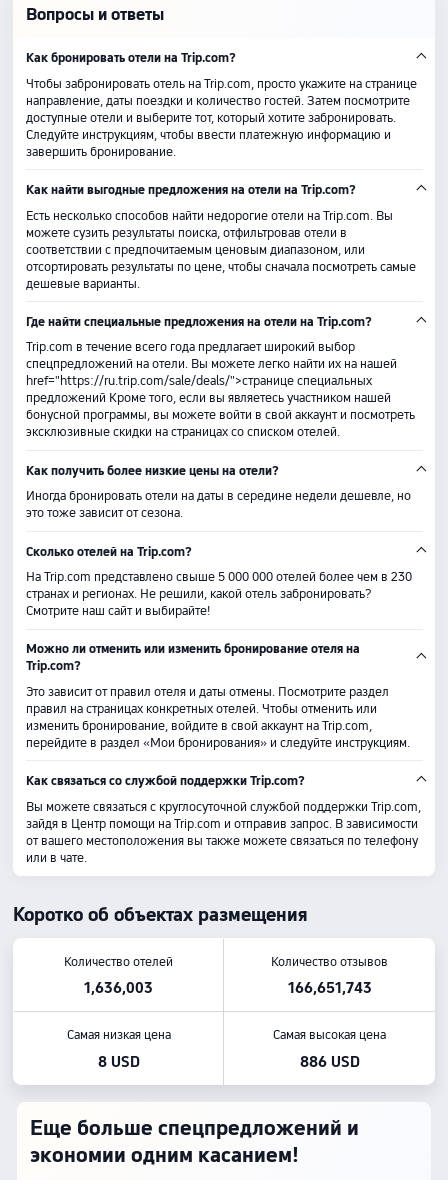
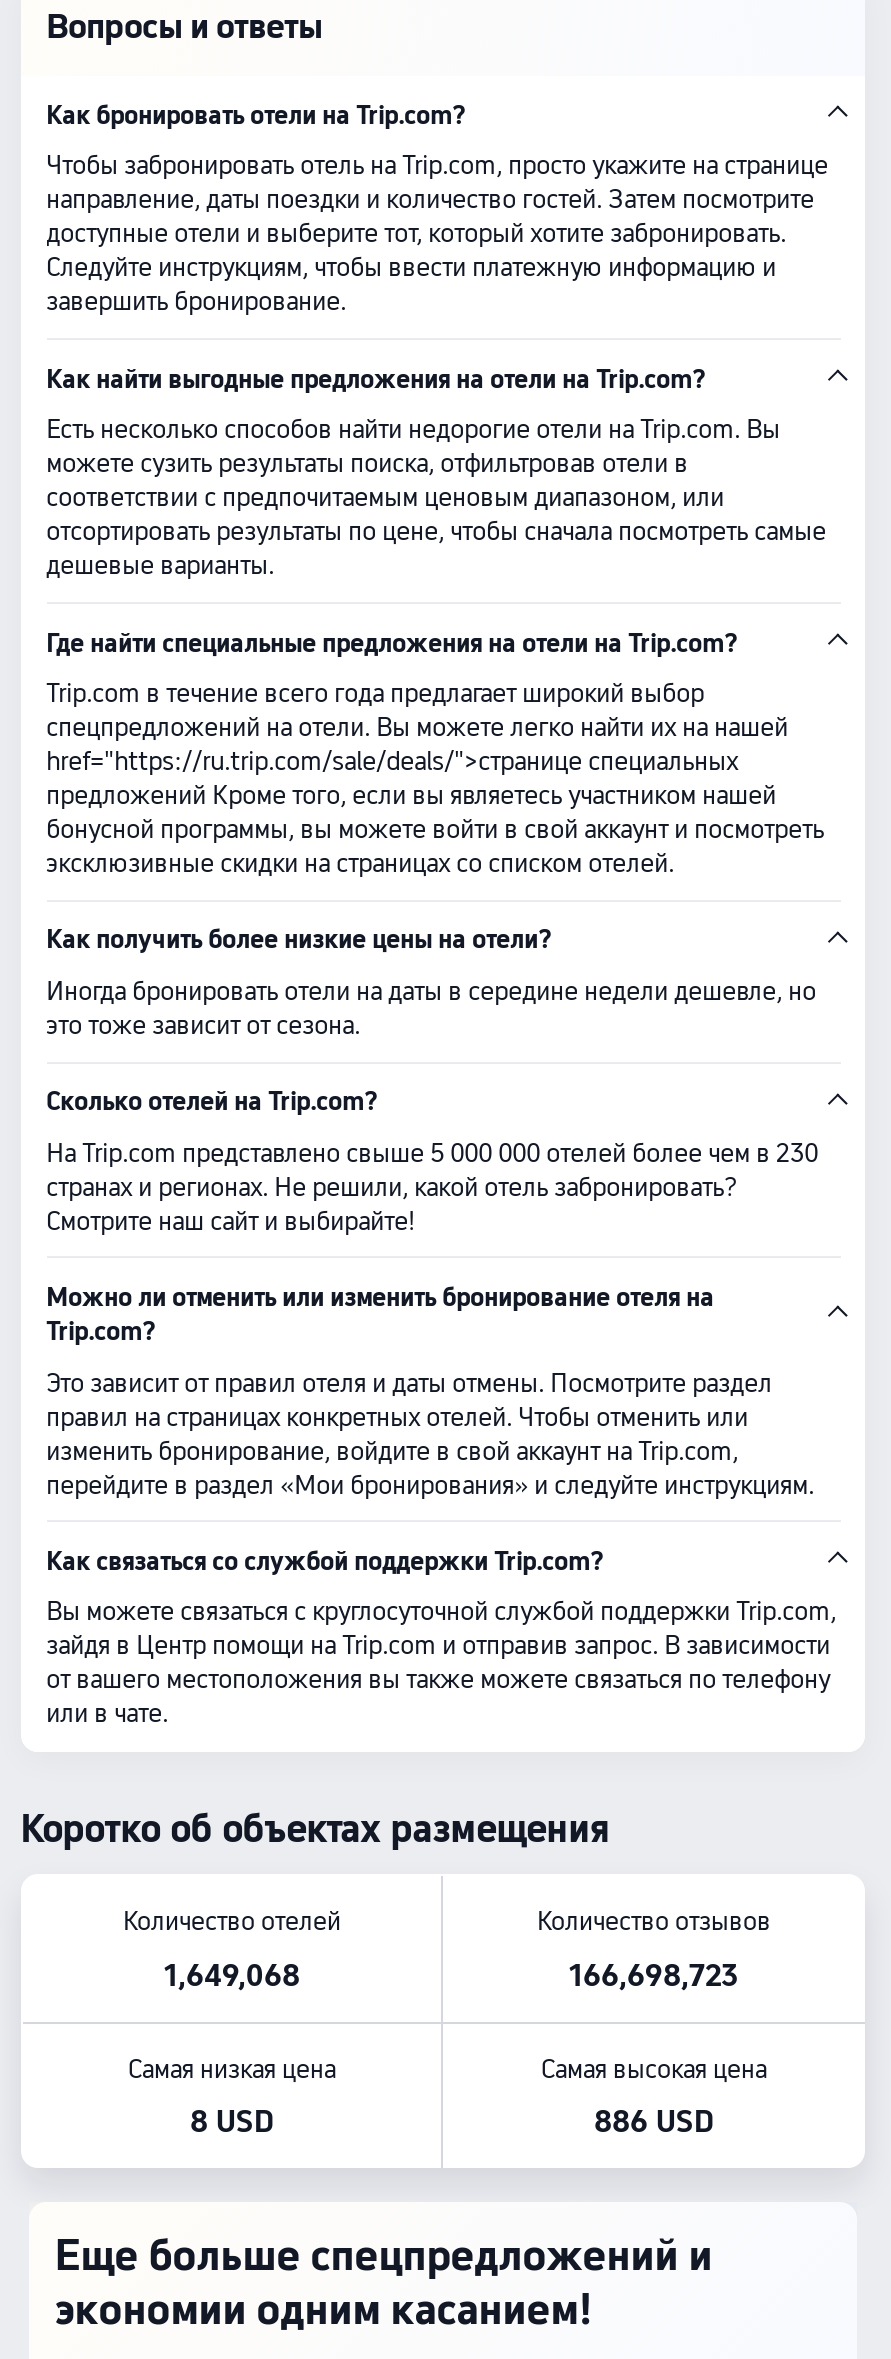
- 1,636,003
+ 1,649,068

- 166,651,743
+ 166,698,723
